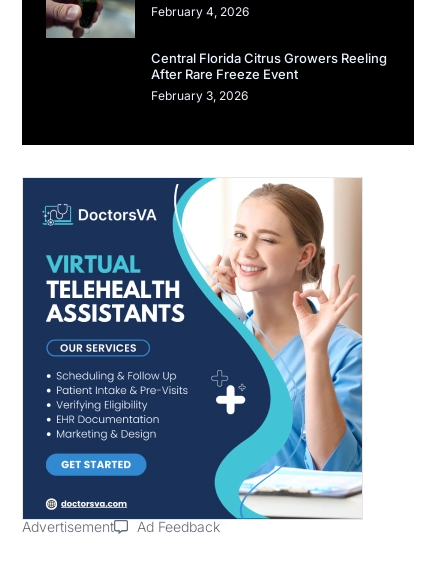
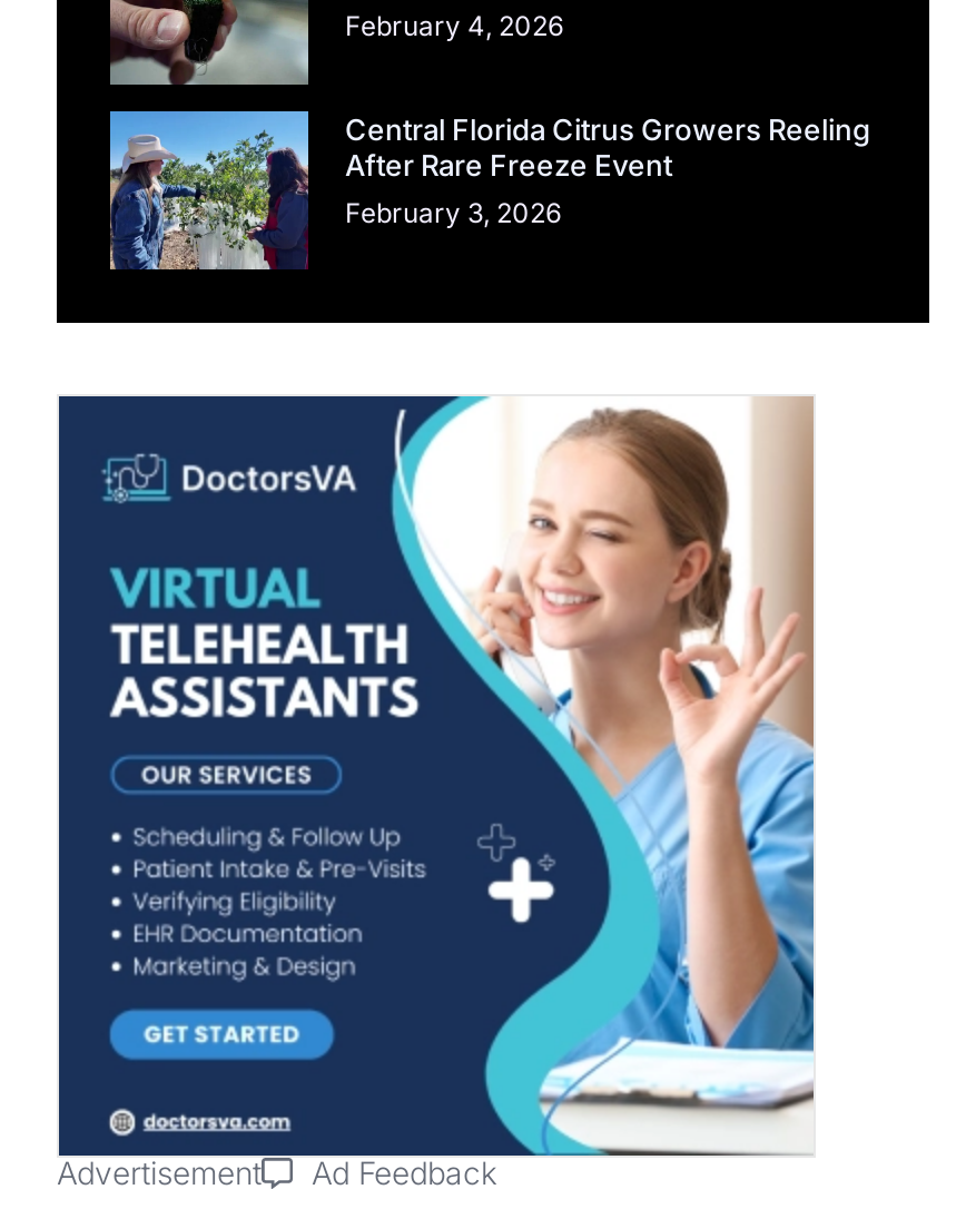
+ [image]
